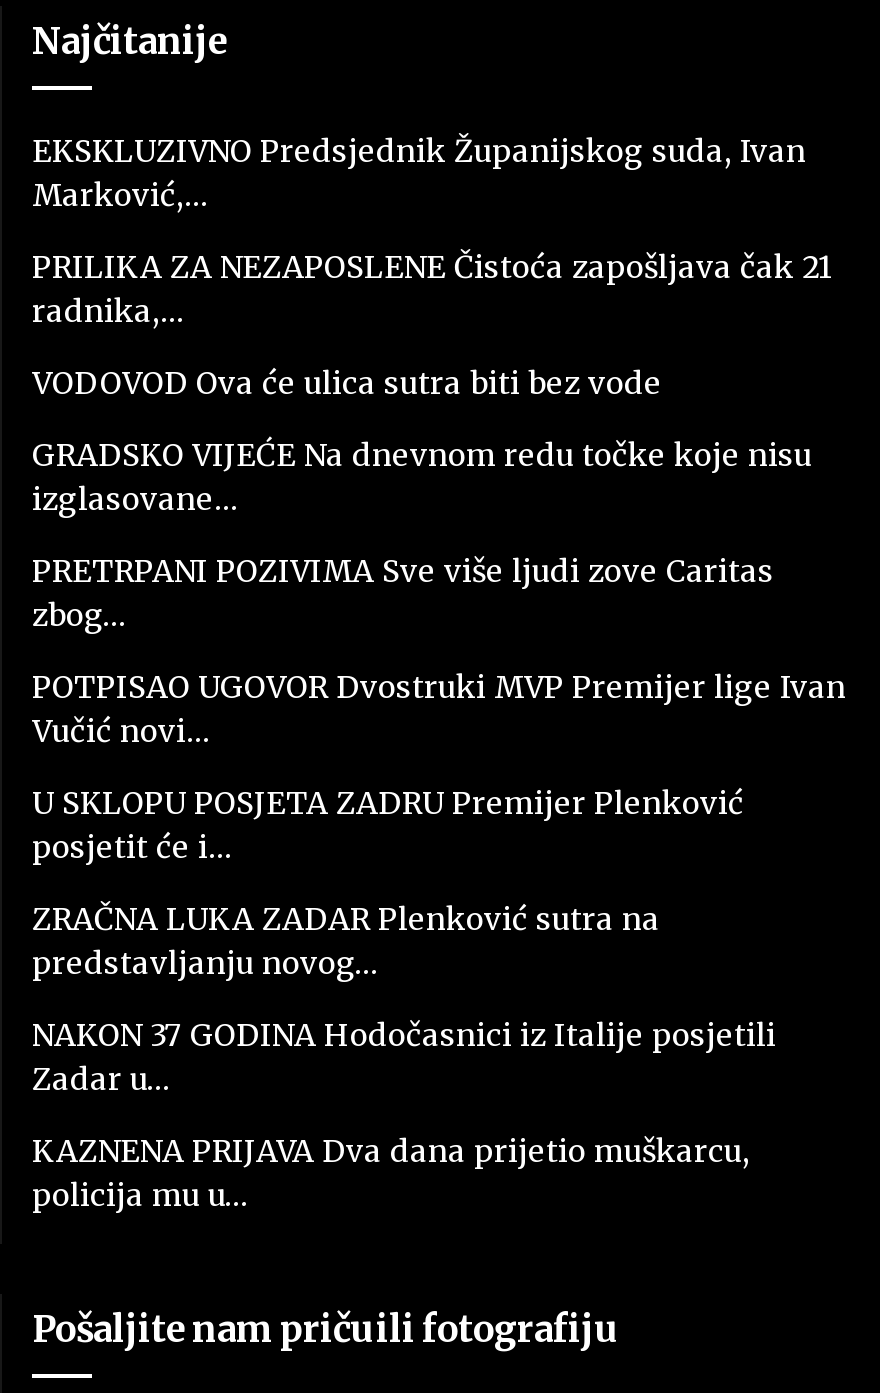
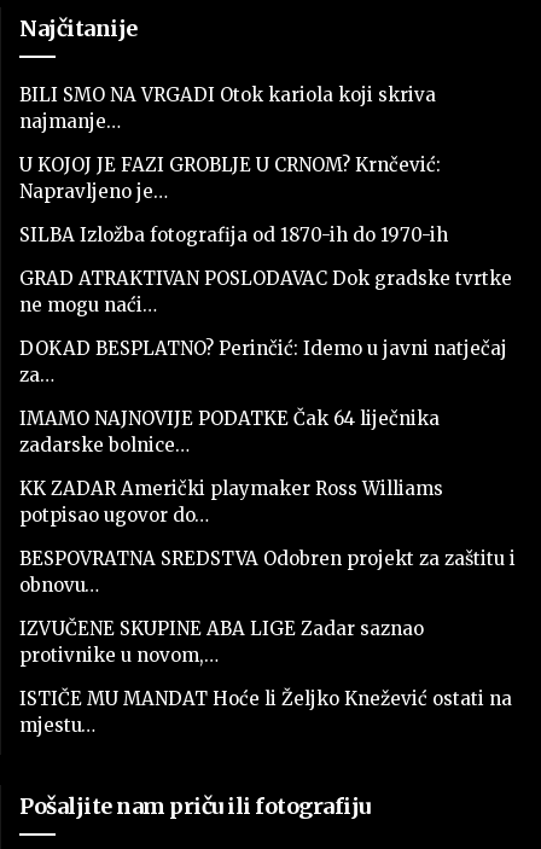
- EKSKLUZIVNO Predsjednik Županijskog suda, Ivan
- Marković,…
+ BILI SMO NA VRGADI Otok kariola koji skriva
+ najmanje…

- PRILIKA ZA NEZAPOSLENE Čistoća zapošljava čak 21
- radnika,…
+ U KOJOJ JE FAZI GROBLJE U CRNOM? Krnčević:
+ Napravljeno je…

- VODOVOD Ova će ulica sutra biti bez vode
+ SILBA Izložba fotografija od 1870-ih do 1970-ih

- GRADSKO VIJEĆE Na dnevnom redu točke koje nisu
- izglasovane…
+ GRAD ATRAKTIVAN POSLODAVAC Dok gradske tvrtke
+ ne mogu naći…

- PRETRPANI POZIVIMA Sve više ljudi zove Caritas
- zbog…
+ DOKAD BESPLATNO? Perinčić: Idemo u javni natječaj
+ za…

- POTPISAO UGOVOR Dvostruki MVP Premijer lige Ivan
- Vučić novi…
+ IMAMO NAJNOVIJE PODATKE Čak 64 liječnika
+ zadarske bolnice…

- U SKLOPU POSJETA ZADRU Premijer Plenković
- posjetit će i…
+ KK ZADAR Američki playmaker Ross Williams
+ potpisao ugovor do…

- ZRAČNA LUKA ZADAR Plenković sutra na
- predstavljanju novog…
+ BESPOVRATNA SREDSTVA Odobren projekt za zaštitu i
+ obnovu…

- NAKON 37 GODINA Hodočasnici iz Italije posjetili
- Zadar u…
+ IZVUČENE SKUPINE ABA LIGE Zadar saznao
+ protivnike u novom,…

- KAZNENA PRIJAVA Dva dana prijetio muškarcu,
- policija mu u…
+ ISTIČE MU MANDAT Hoće li Željko Knežević ostati na
+ mjestu…
